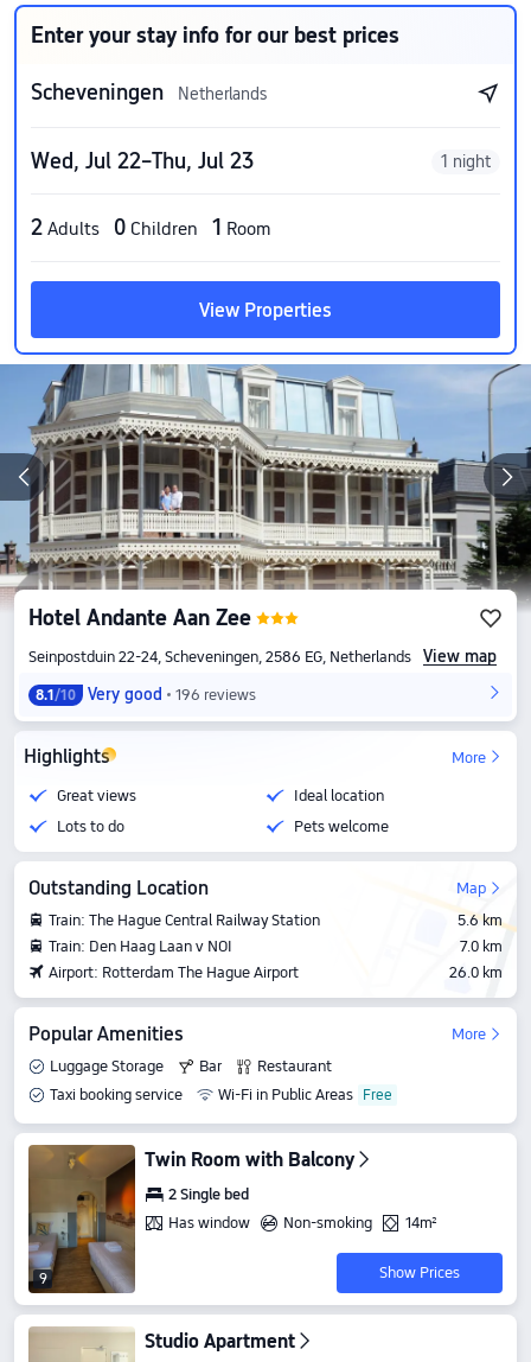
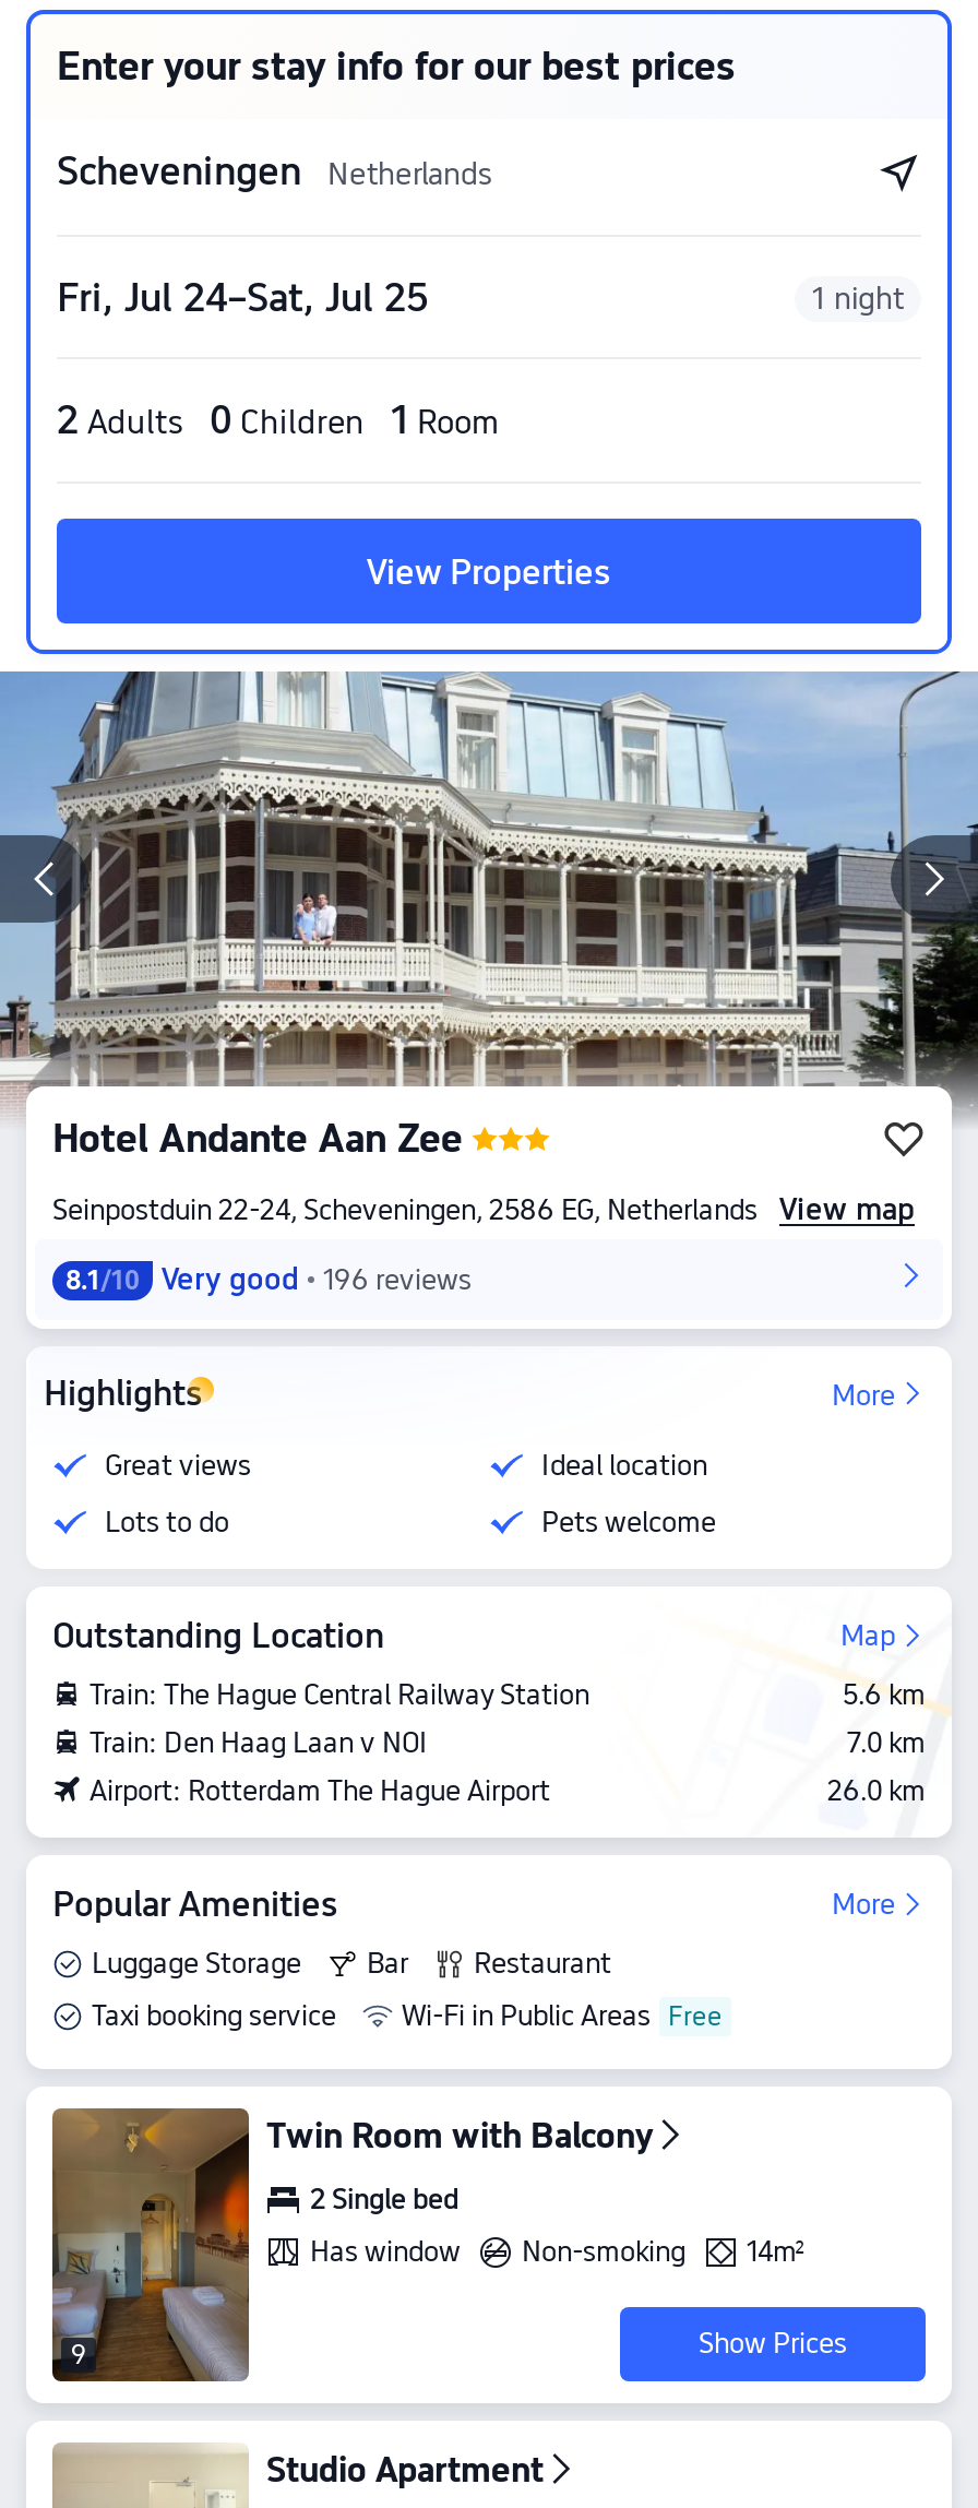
- Wed, Jul 22–Thu, Jul 23
+ Fri, Jul 24–Sat, Jul 25
